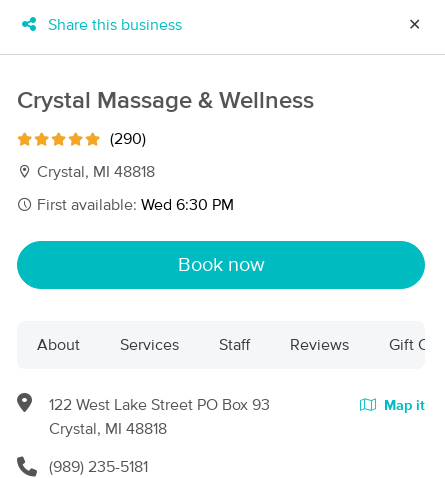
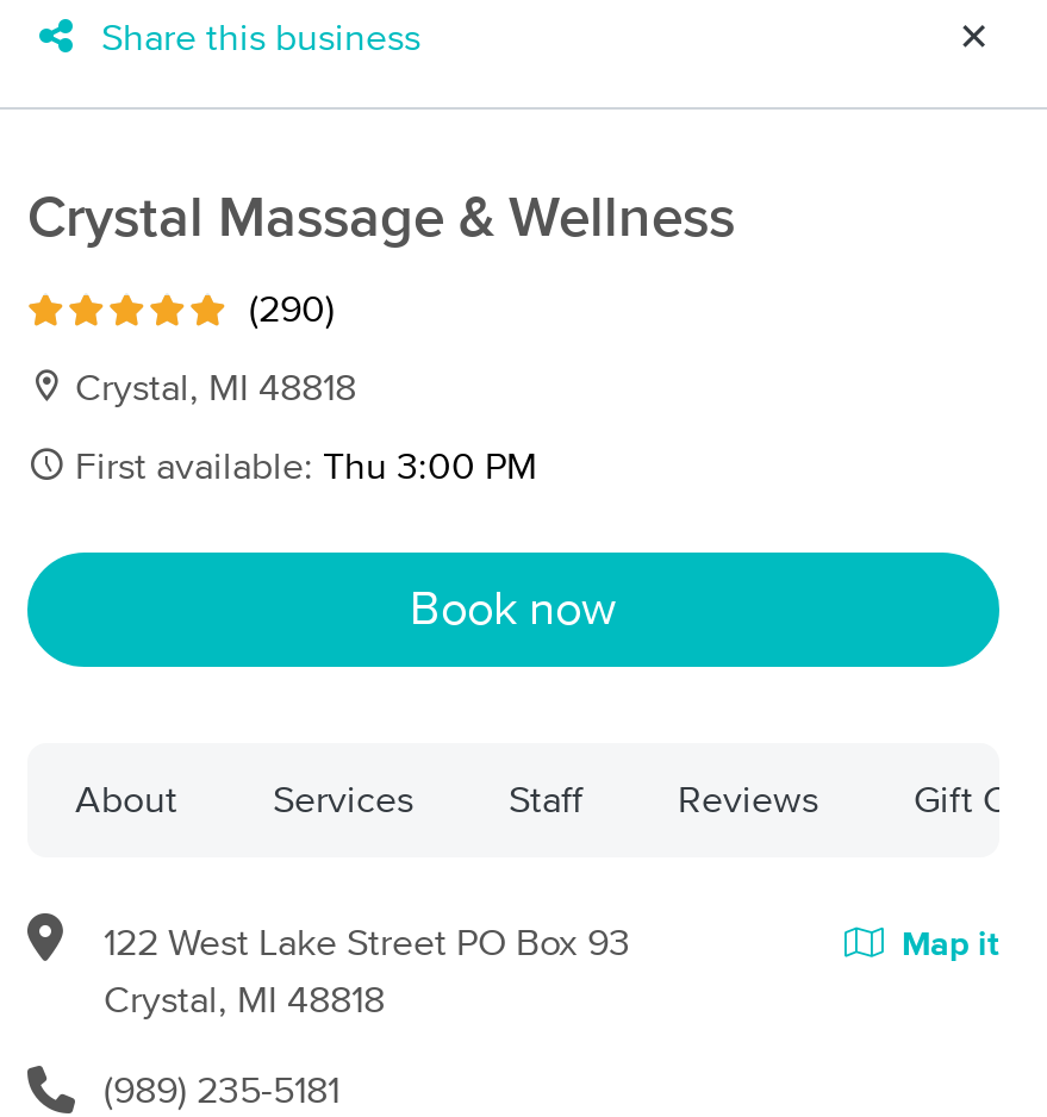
- First available: Wed 6:30 PM
+ First available: Thu 3:00 PM
